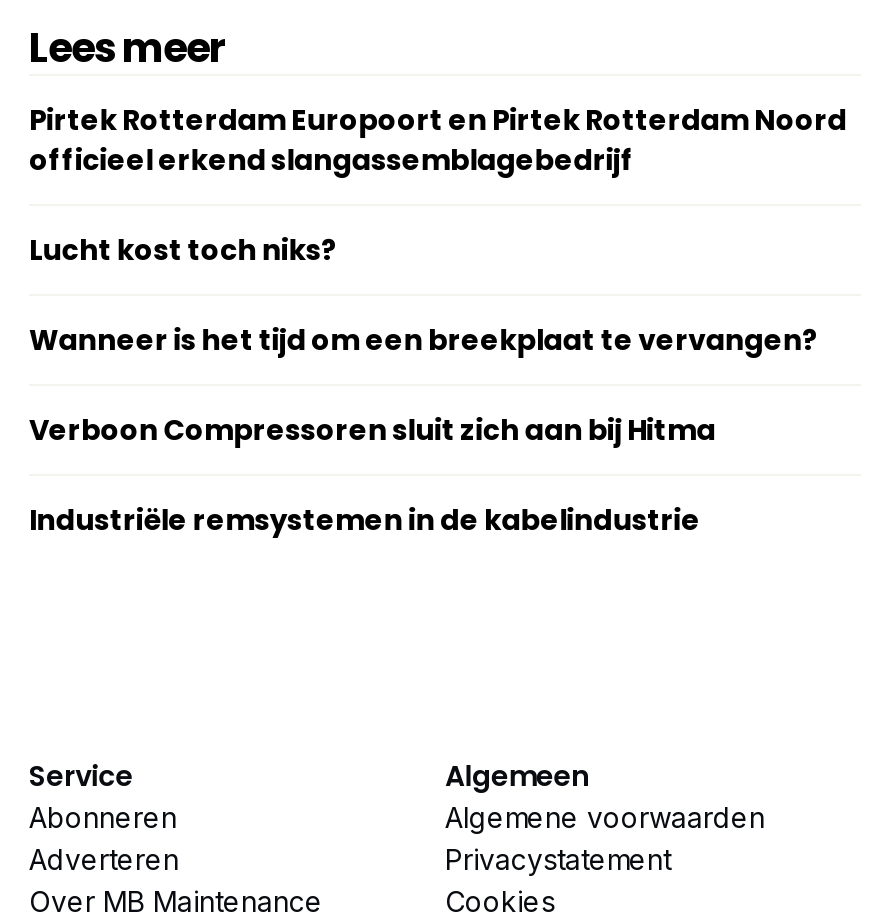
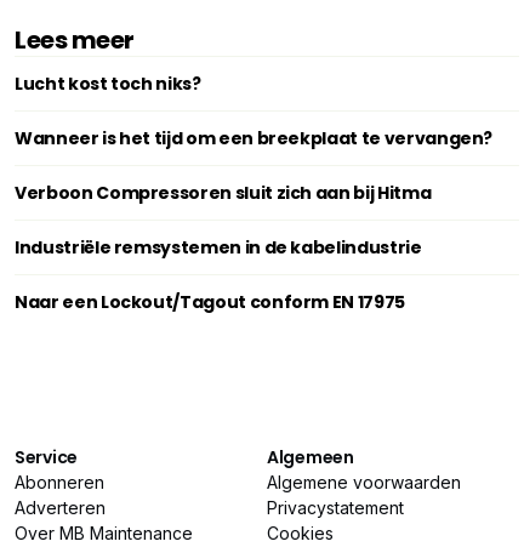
- Pirtek Rotterdam Europoort en Pirtek Rotterdam Noord
- officieel erkend slangassemblagebedrijf

moved up: Lucht kost toch niks? | Wanneer is het tijd om een breekplaat te vervangen? | Verboon Compressoren sluit zich aan bij Hitma | Industriële remsystemen in de kabelindustrie

+ Naar een Lockout/Tagout conform EN 17975
